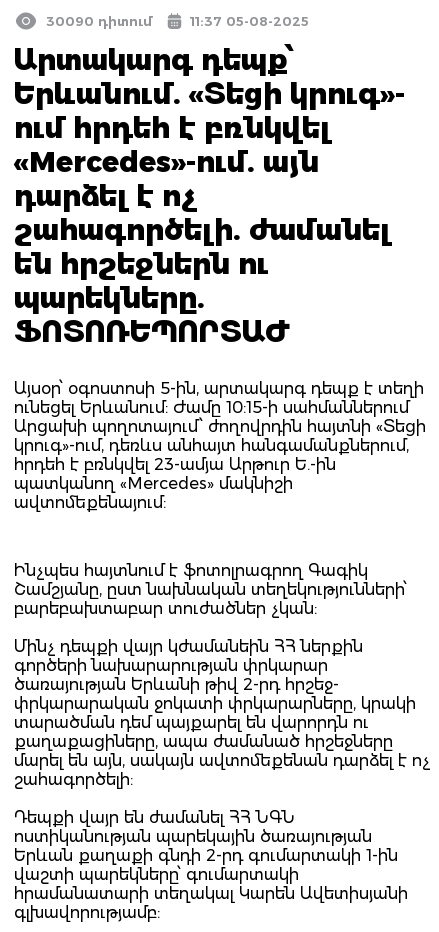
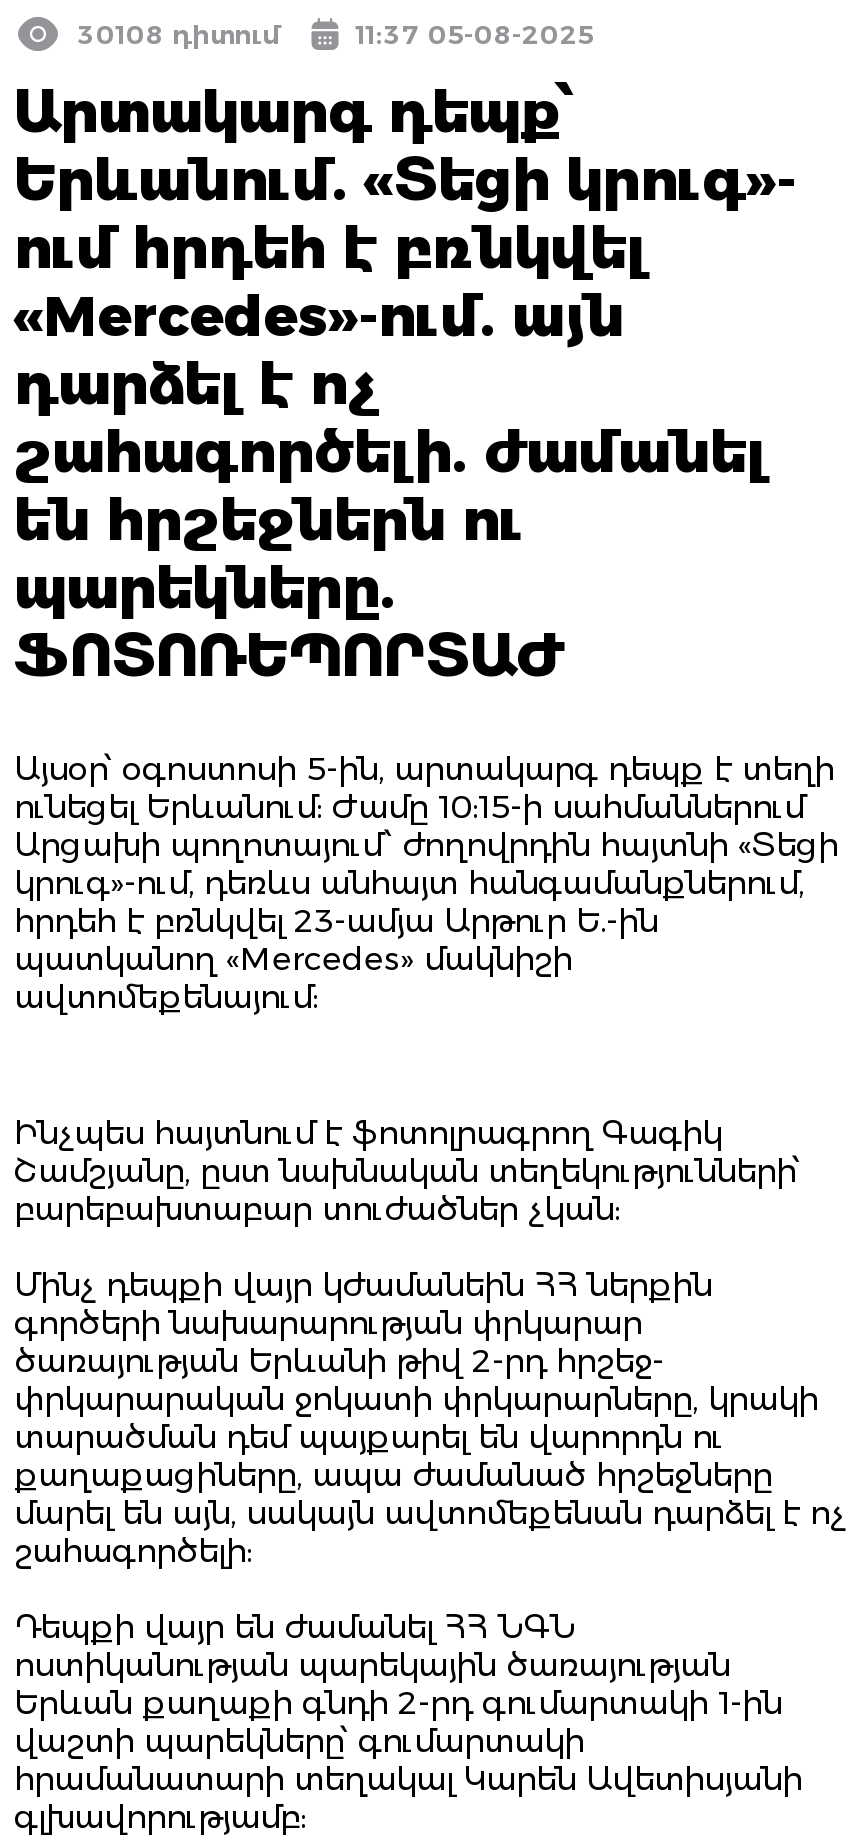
- 30090 դիտում
+ 30108 դիտում
